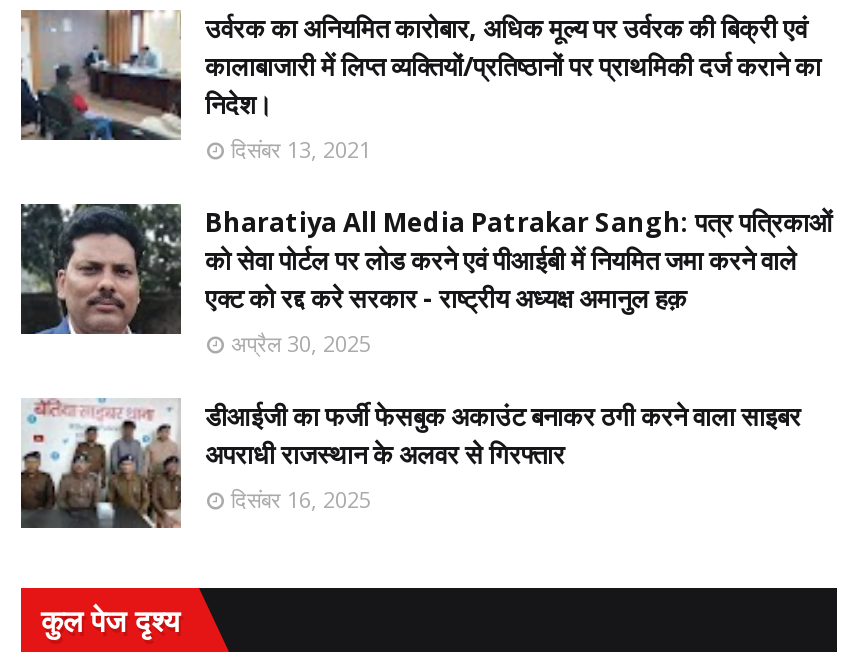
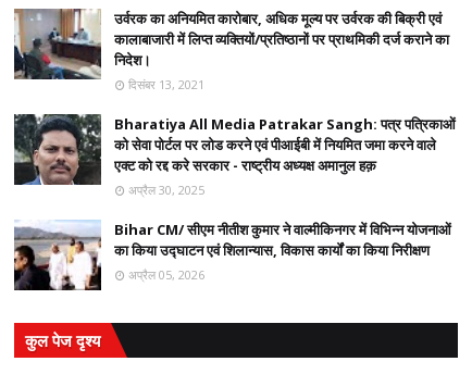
- [image]
- डीआईजी का फर्जी फेसबुक अकाउंट बनाकर ठगी करने वाला साइबर
- अपराधी राजस्थान के अलवर से गिरफ्तार
- दिसंबर 16, 2025
+ [image]
+ Bihar CM/ सीएम नीतीश कुमार ने वाल्मीकिनगर में विभिन्न योजनाओं
+ का किया उद्घाटन एवं शिलान्यास, विकास कार्यों का किया निरीक्षण
+ अप्रैल 05, 2026
